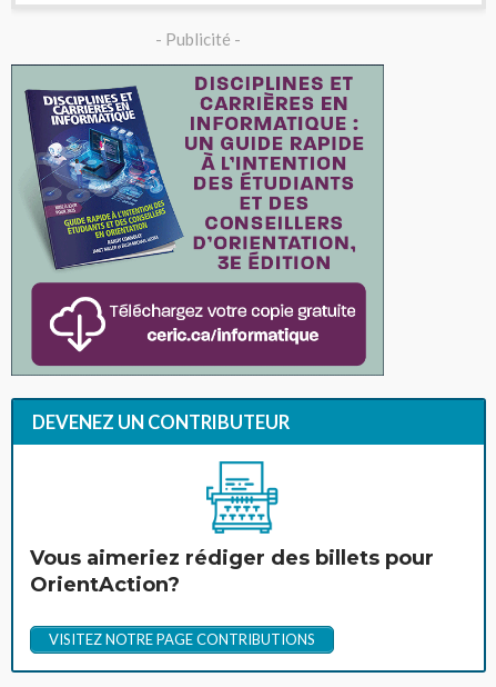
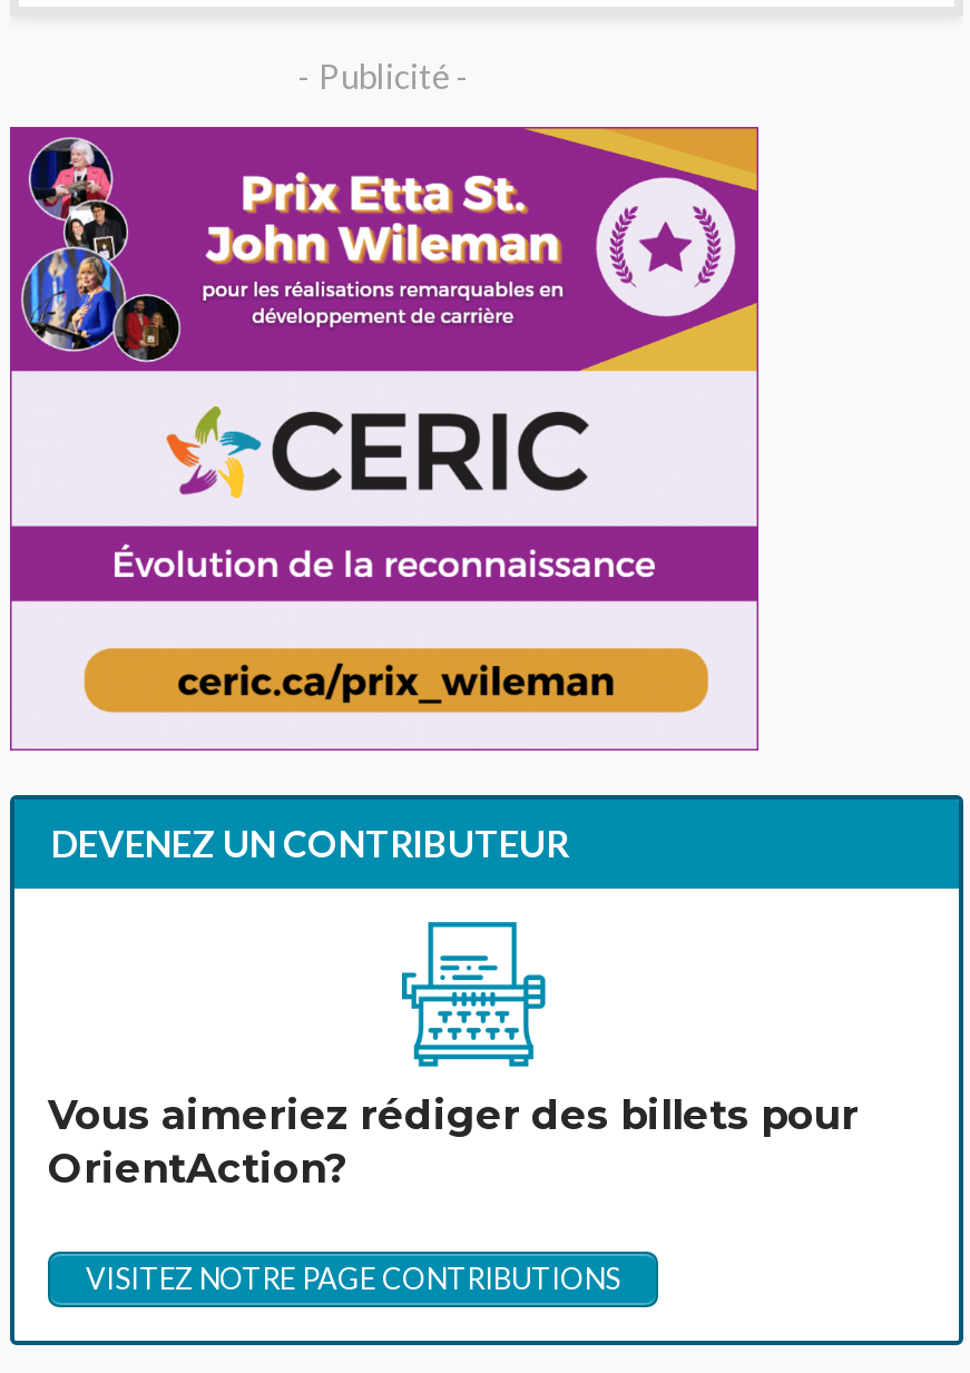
- [image]
+ [image]
